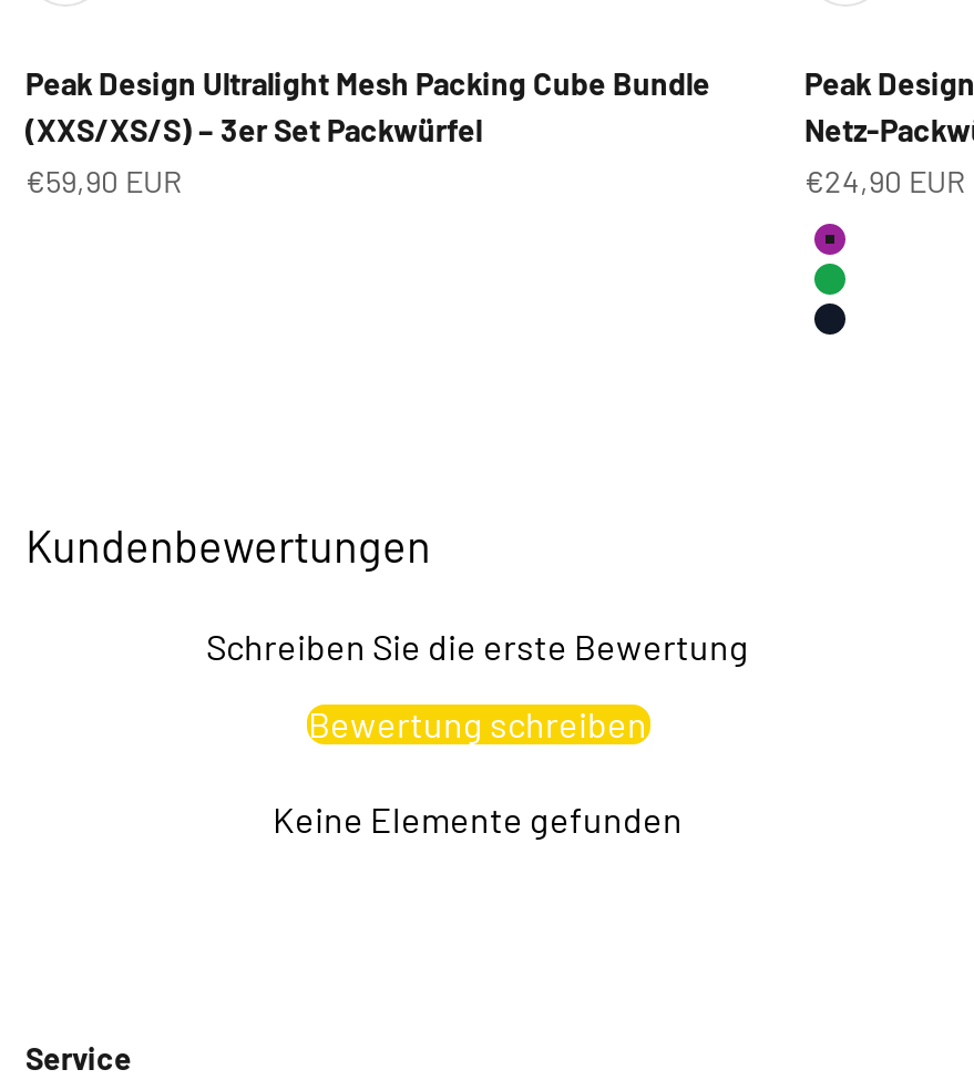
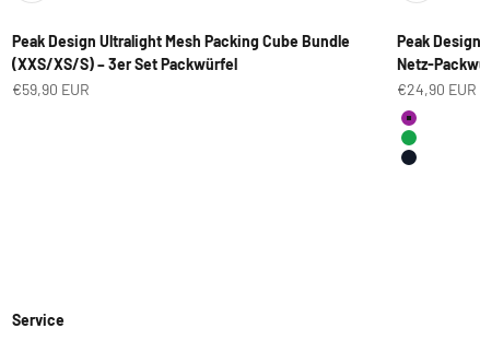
- Kundenbewertungen
- Schreiben Sie die erste Bewertung
- Bewertung schreiben
- Keine Elemente gefunden
